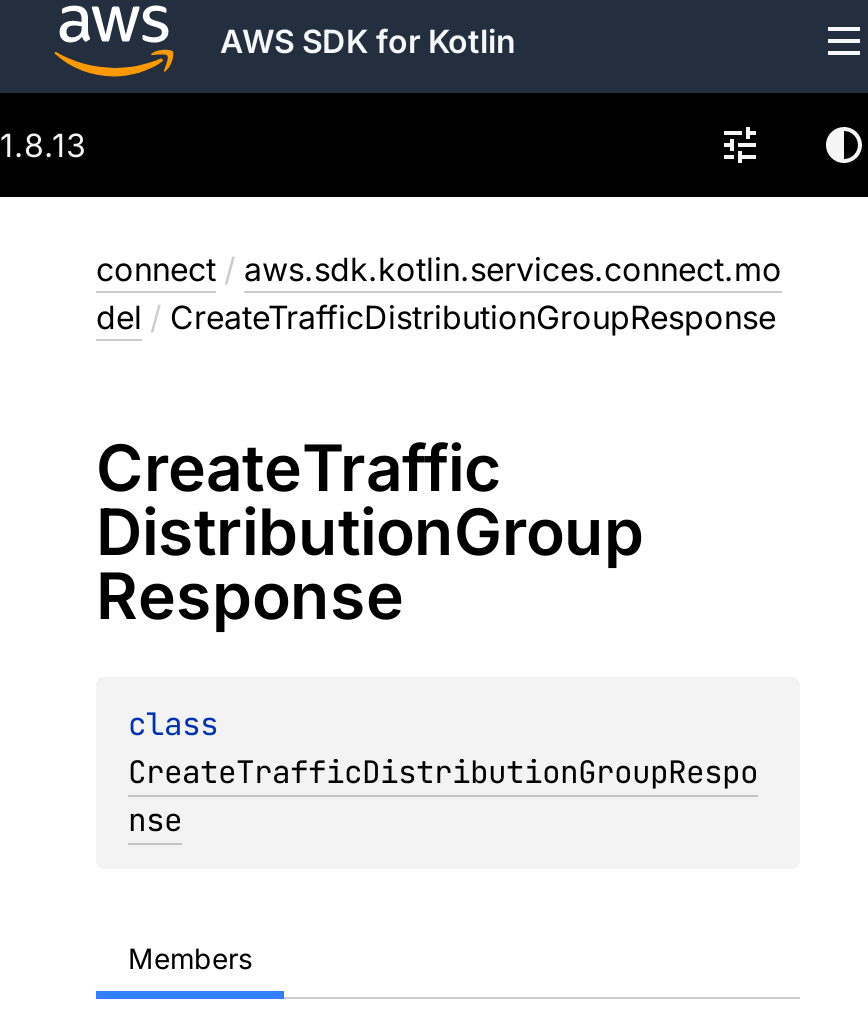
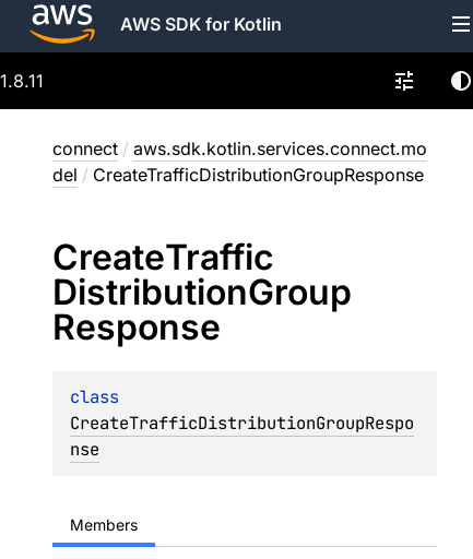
- 1.8.13
+ 1.8.11
